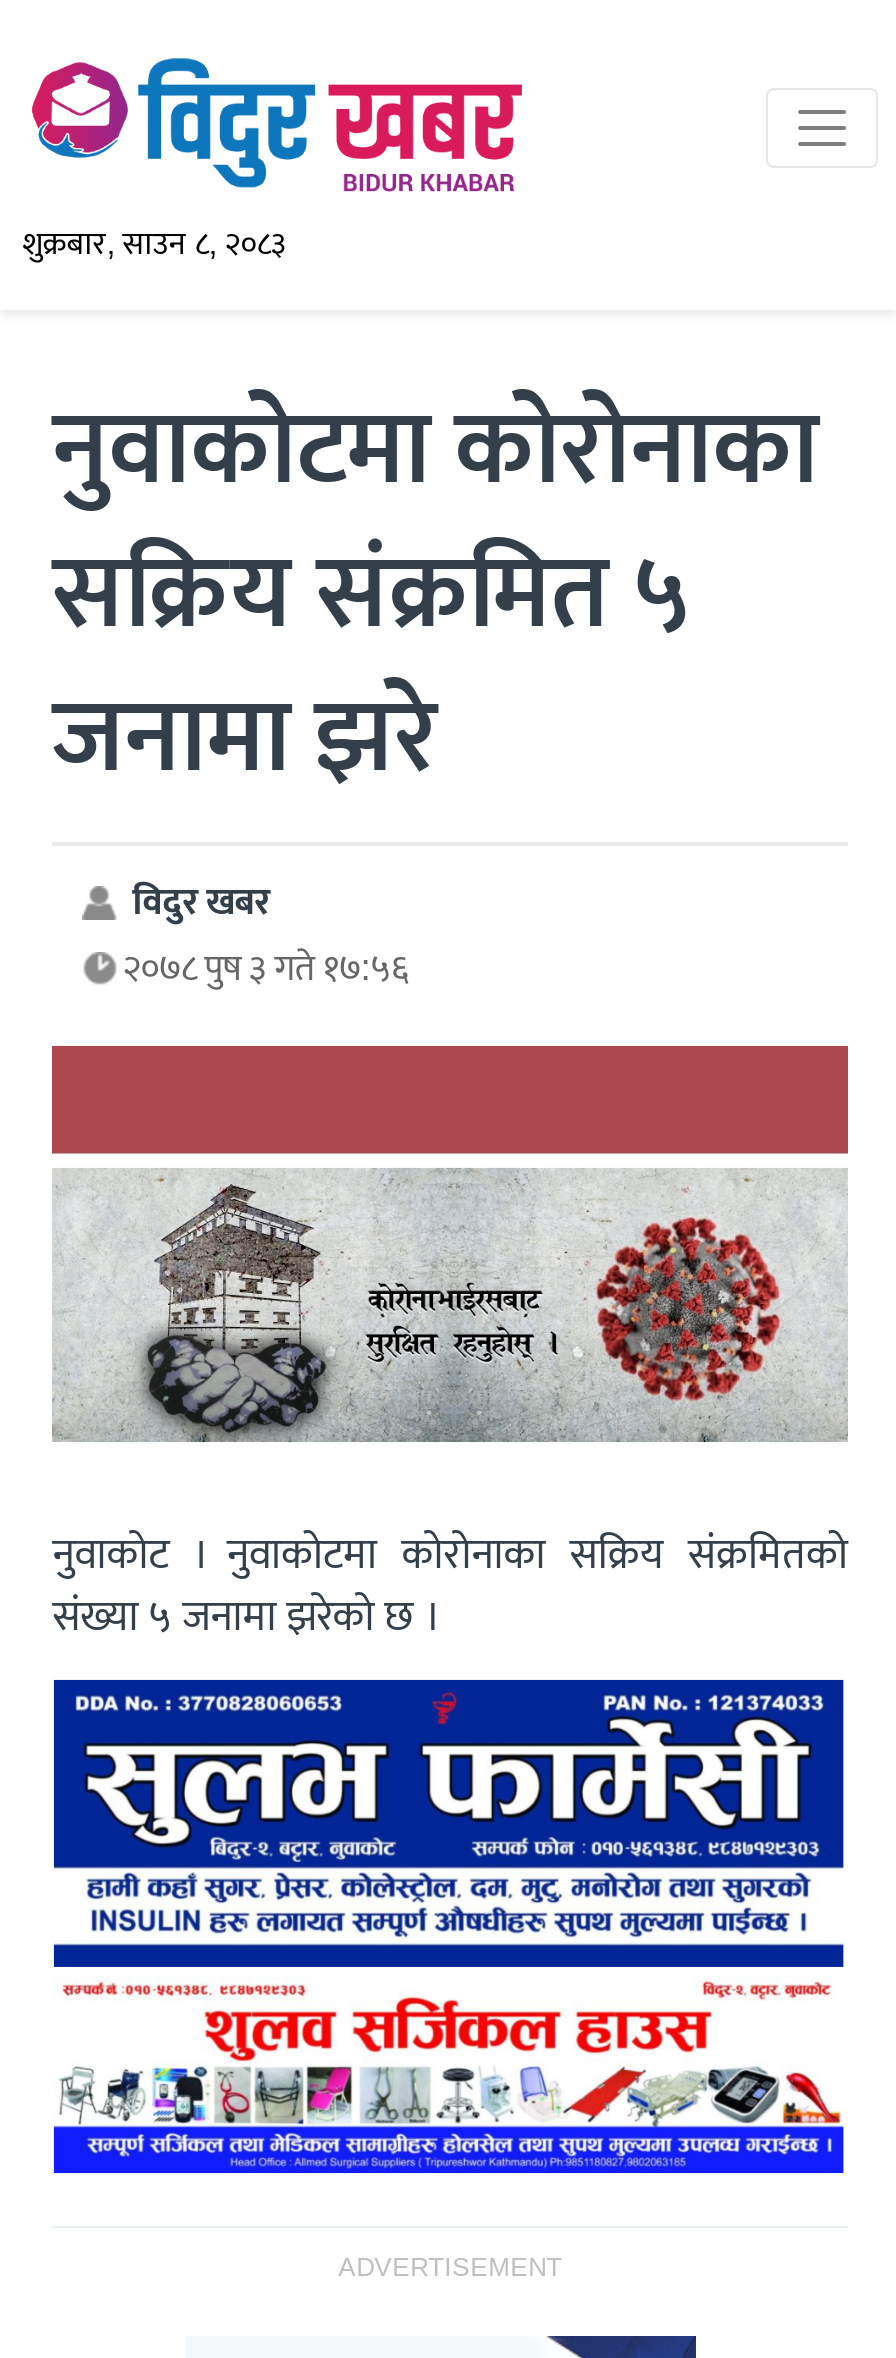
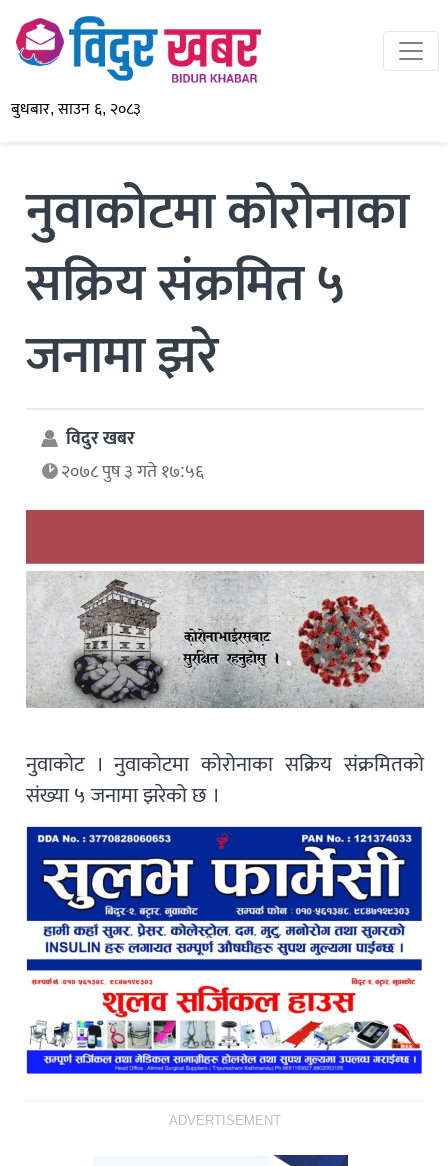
- शुक्रबार, साउन ८, २०८३
+ बुधबार, साउन ६, २०८३
